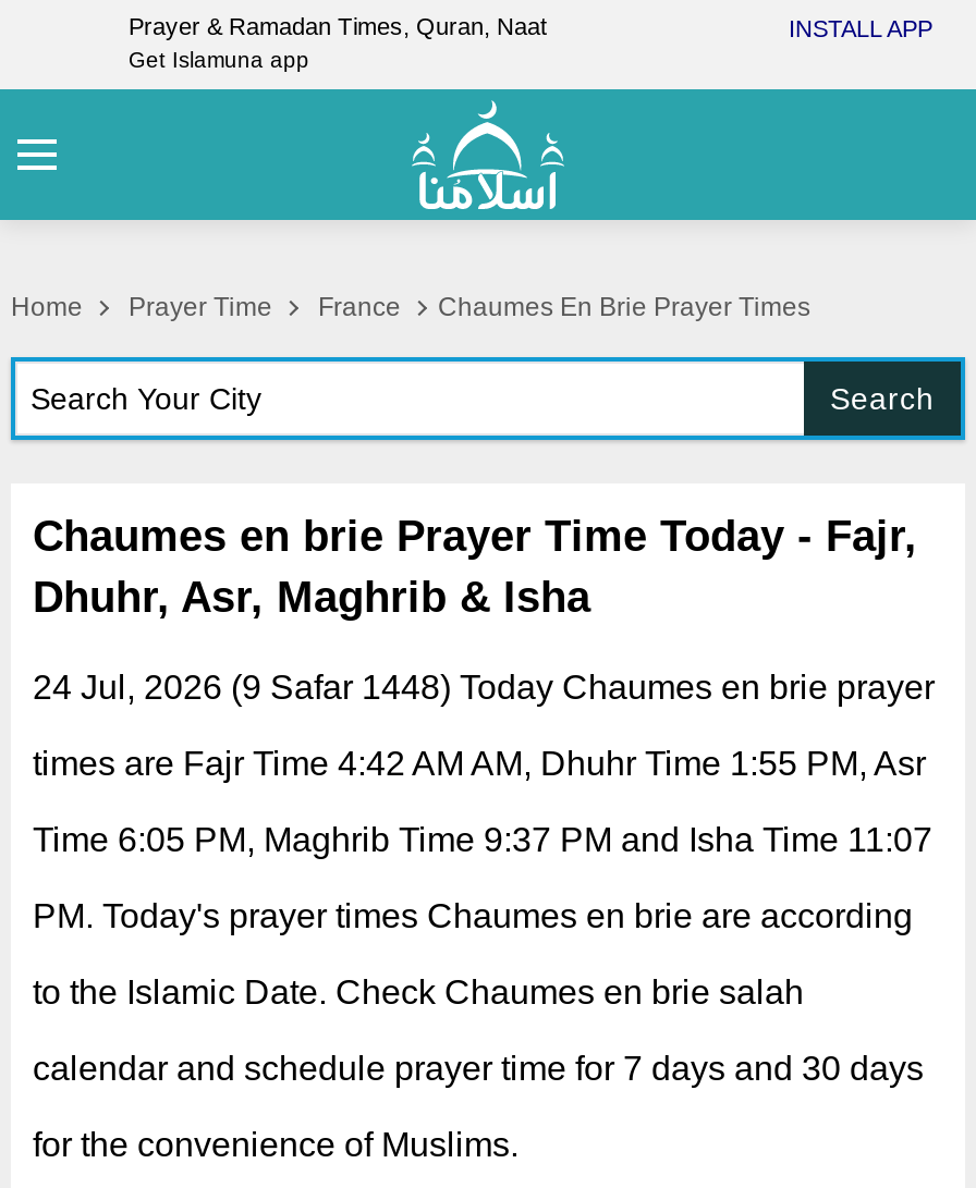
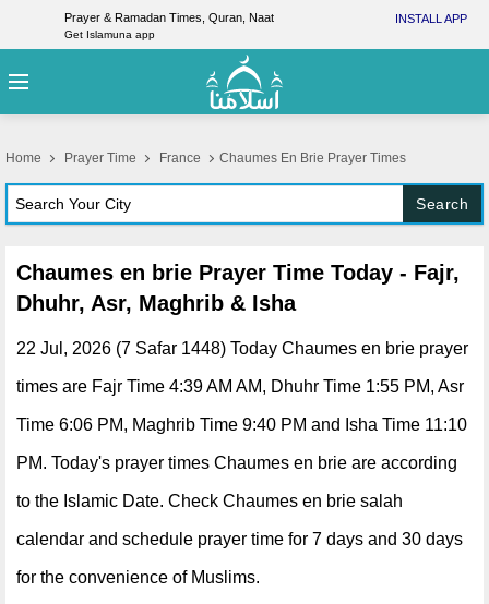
- 24 Jul, 2026 (9 Safar 1448) Today Chaumes en brie prayer
+ 22 Jul, 2026 (7 Safar 1448) Today Chaumes en brie prayer

- times are Fajr Time 4:42 AM AM, Dhuhr Time 1:55 PM, Asr
+ times are Fajr Time 4:39 AM AM, Dhuhr Time 1:55 PM, Asr

- Time 6:05 PM, Maghrib Time 9:37 PM and Isha Time 11:07
+ Time 6:06 PM, Maghrib Time 9:40 PM and Isha Time 11:10
